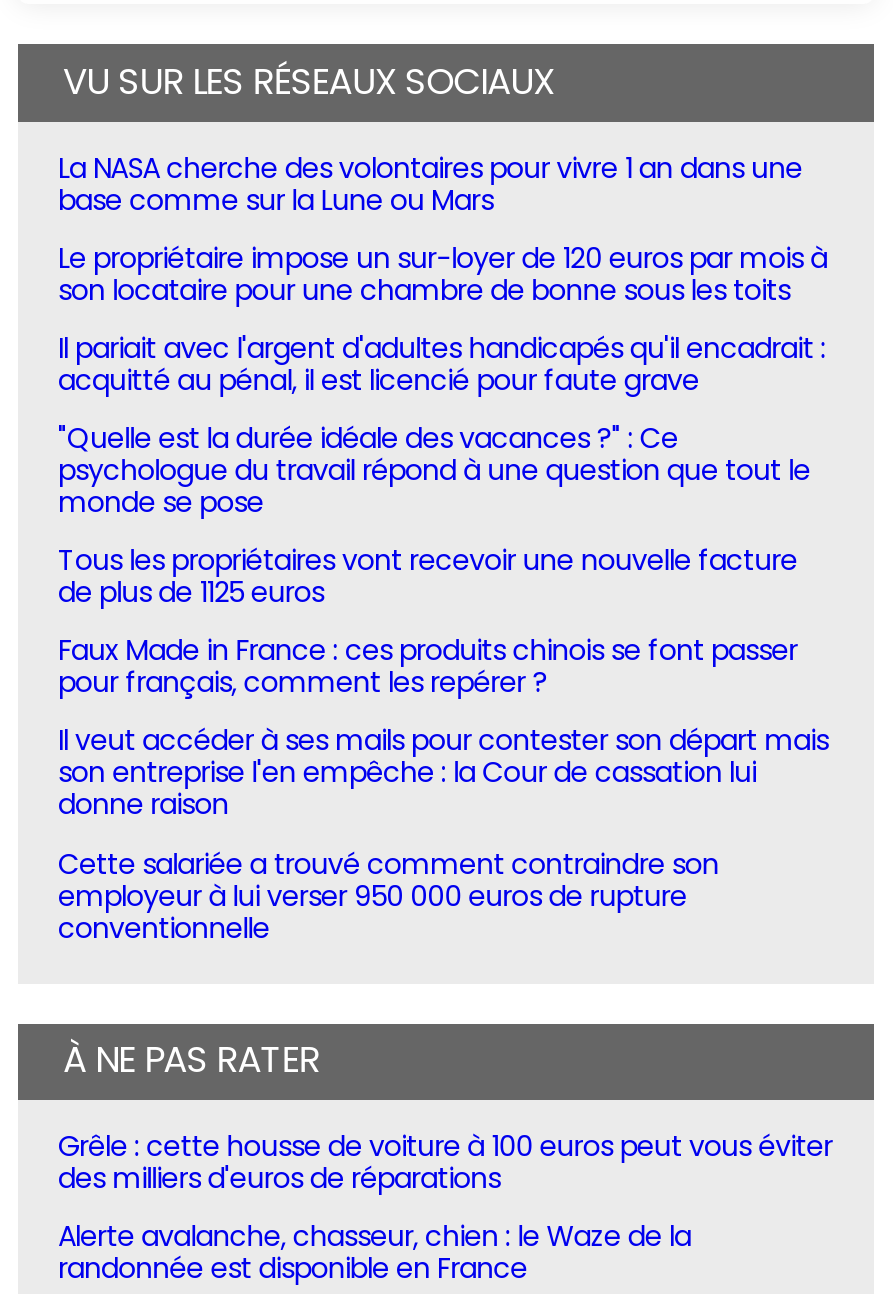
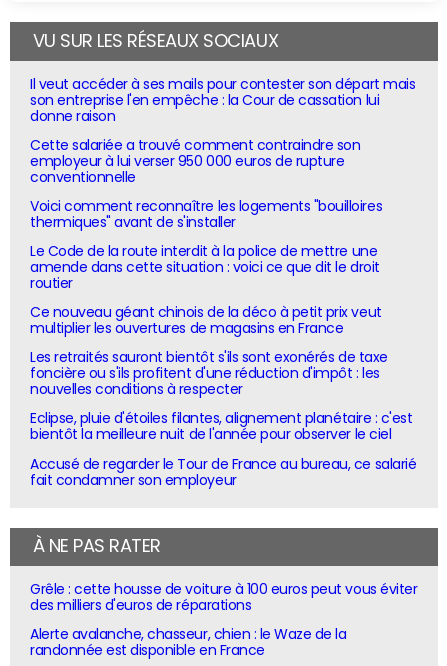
- La NASA cherche des volontaires pour vivre 1 an dans une
- base comme sur la Lune ou Mars
- Le propriétaire impose un sur-loyer de 120 euros par mois à
- son locataire pour une chambre de bonne sous les toits
- Il pariait avec l'argent d'adultes handicapés qu'il encadrait :
- acquitté au pénal, il est licencié pour faute grave
- "Quelle est la durée idéale des vacances ?" : Ce
- psychologue du travail répond à une question que tout le
- monde se pose
- Tous les propriétaires vont recevoir une nouvelle facture
- de plus de 1125 euros
- Faux Made in France : ces produits chinois se font passer
- pour français, comment les repérer ?

moved up: Il veut accéder à ses mails pour contester son départ mais | son entreprise l'en empêche : la Cour de cassation lui | donne raison | Cette salariée a trouvé comment contraindre son | employeur à lui verser 950 000 euros de rupture | conventionnelle

+ Voici comment reconnaître les logements "bouilloires
+ thermiques" avant de s'installer
+ Le Code de la route interdit à la police de mettre une
+ amende dans cette situation : voici ce que dit le droit
+ routier
+ Ce nouveau géant chinois de la déco à petit prix veut
+ multiplier les ouvertures de magasins en France
+ Les retraités sauront bientôt s'ils sont exonérés de taxe
+ foncière ou s'ils profitent d'une réduction d'impôt : les
+ nouvelles conditions à respecter
+ Eclipse, pluie d'étoiles filantes, alignement planétaire : c'est
+ bientôt la meilleure nuit de l'année pour observer le ciel
+ Accusé de regarder le Tour de France au bureau, ce salarié
+ fait condamner son employeur
